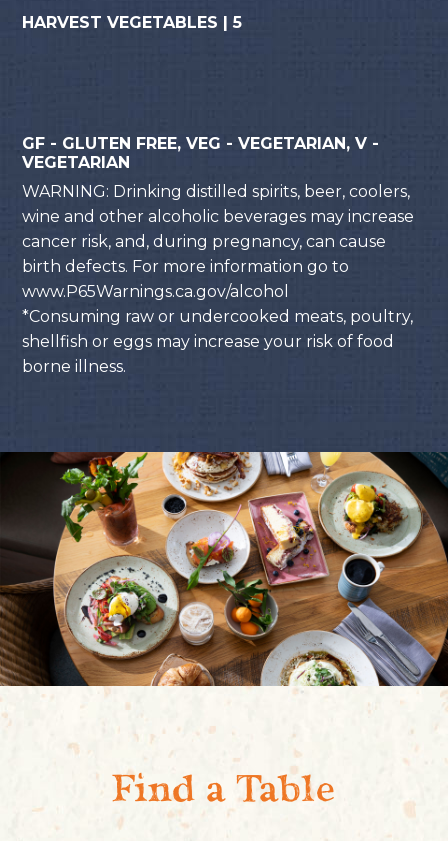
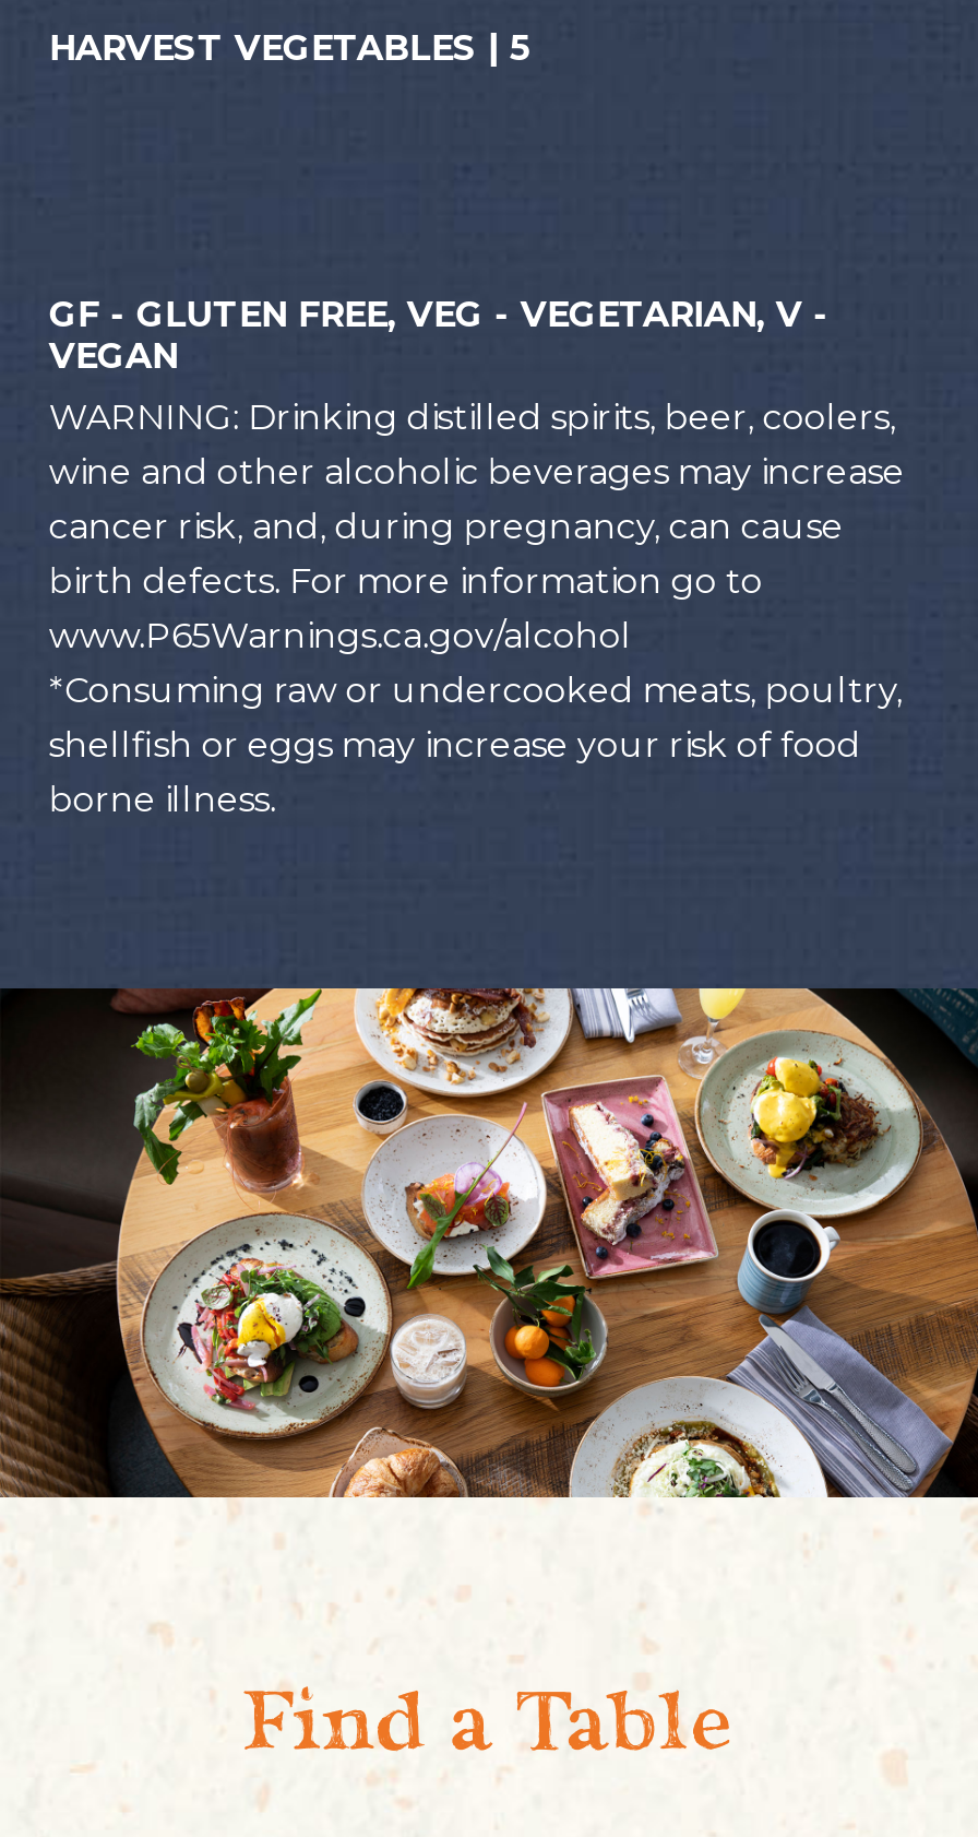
- VEGETARIAN
+ VEGAN
